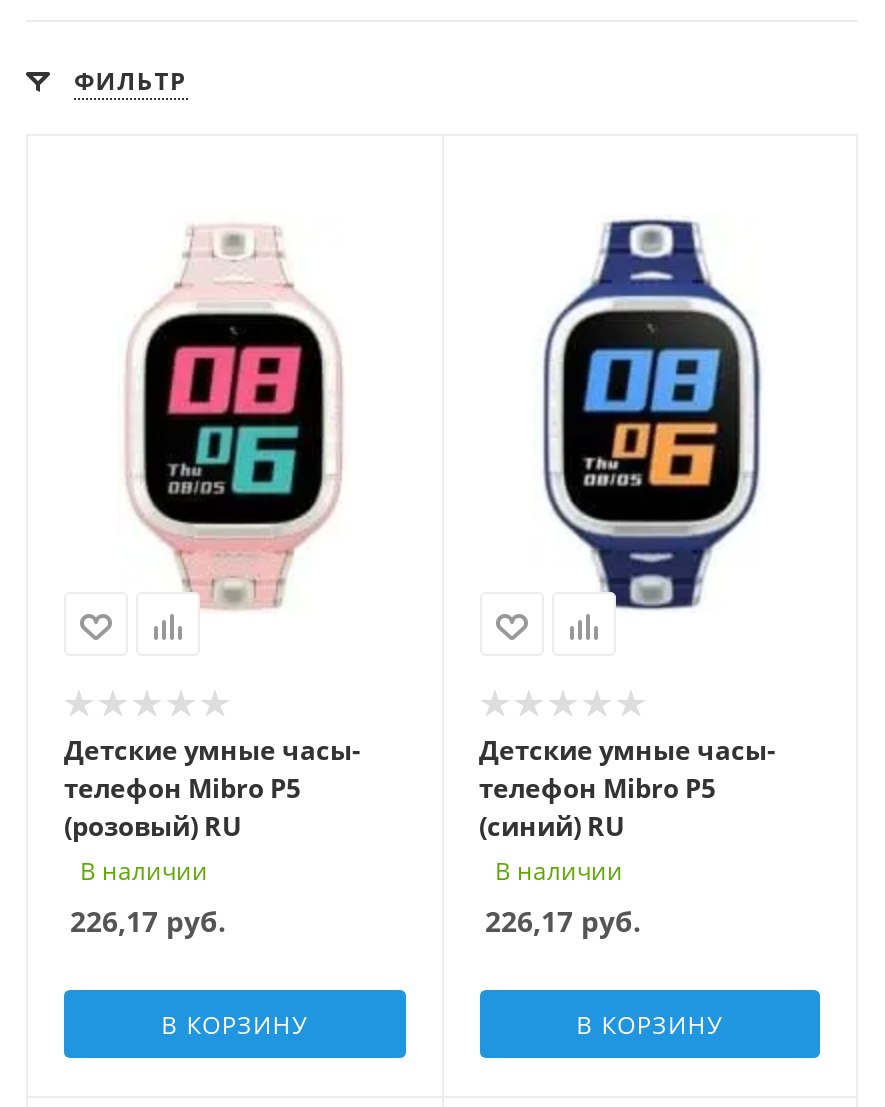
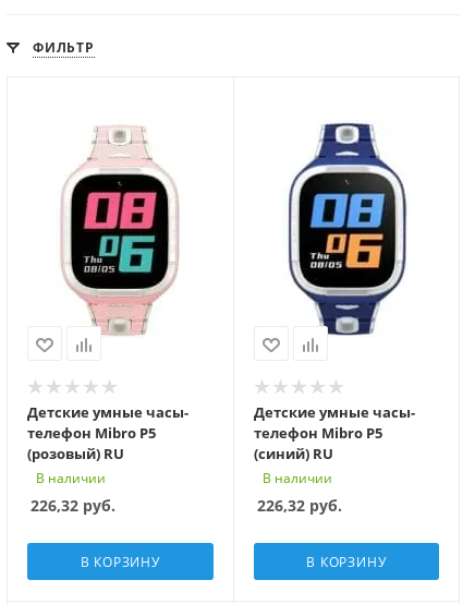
- 226,17 руб.
+ 226,32 руб.

- 226,17 руб.
+ 226,32 руб.
